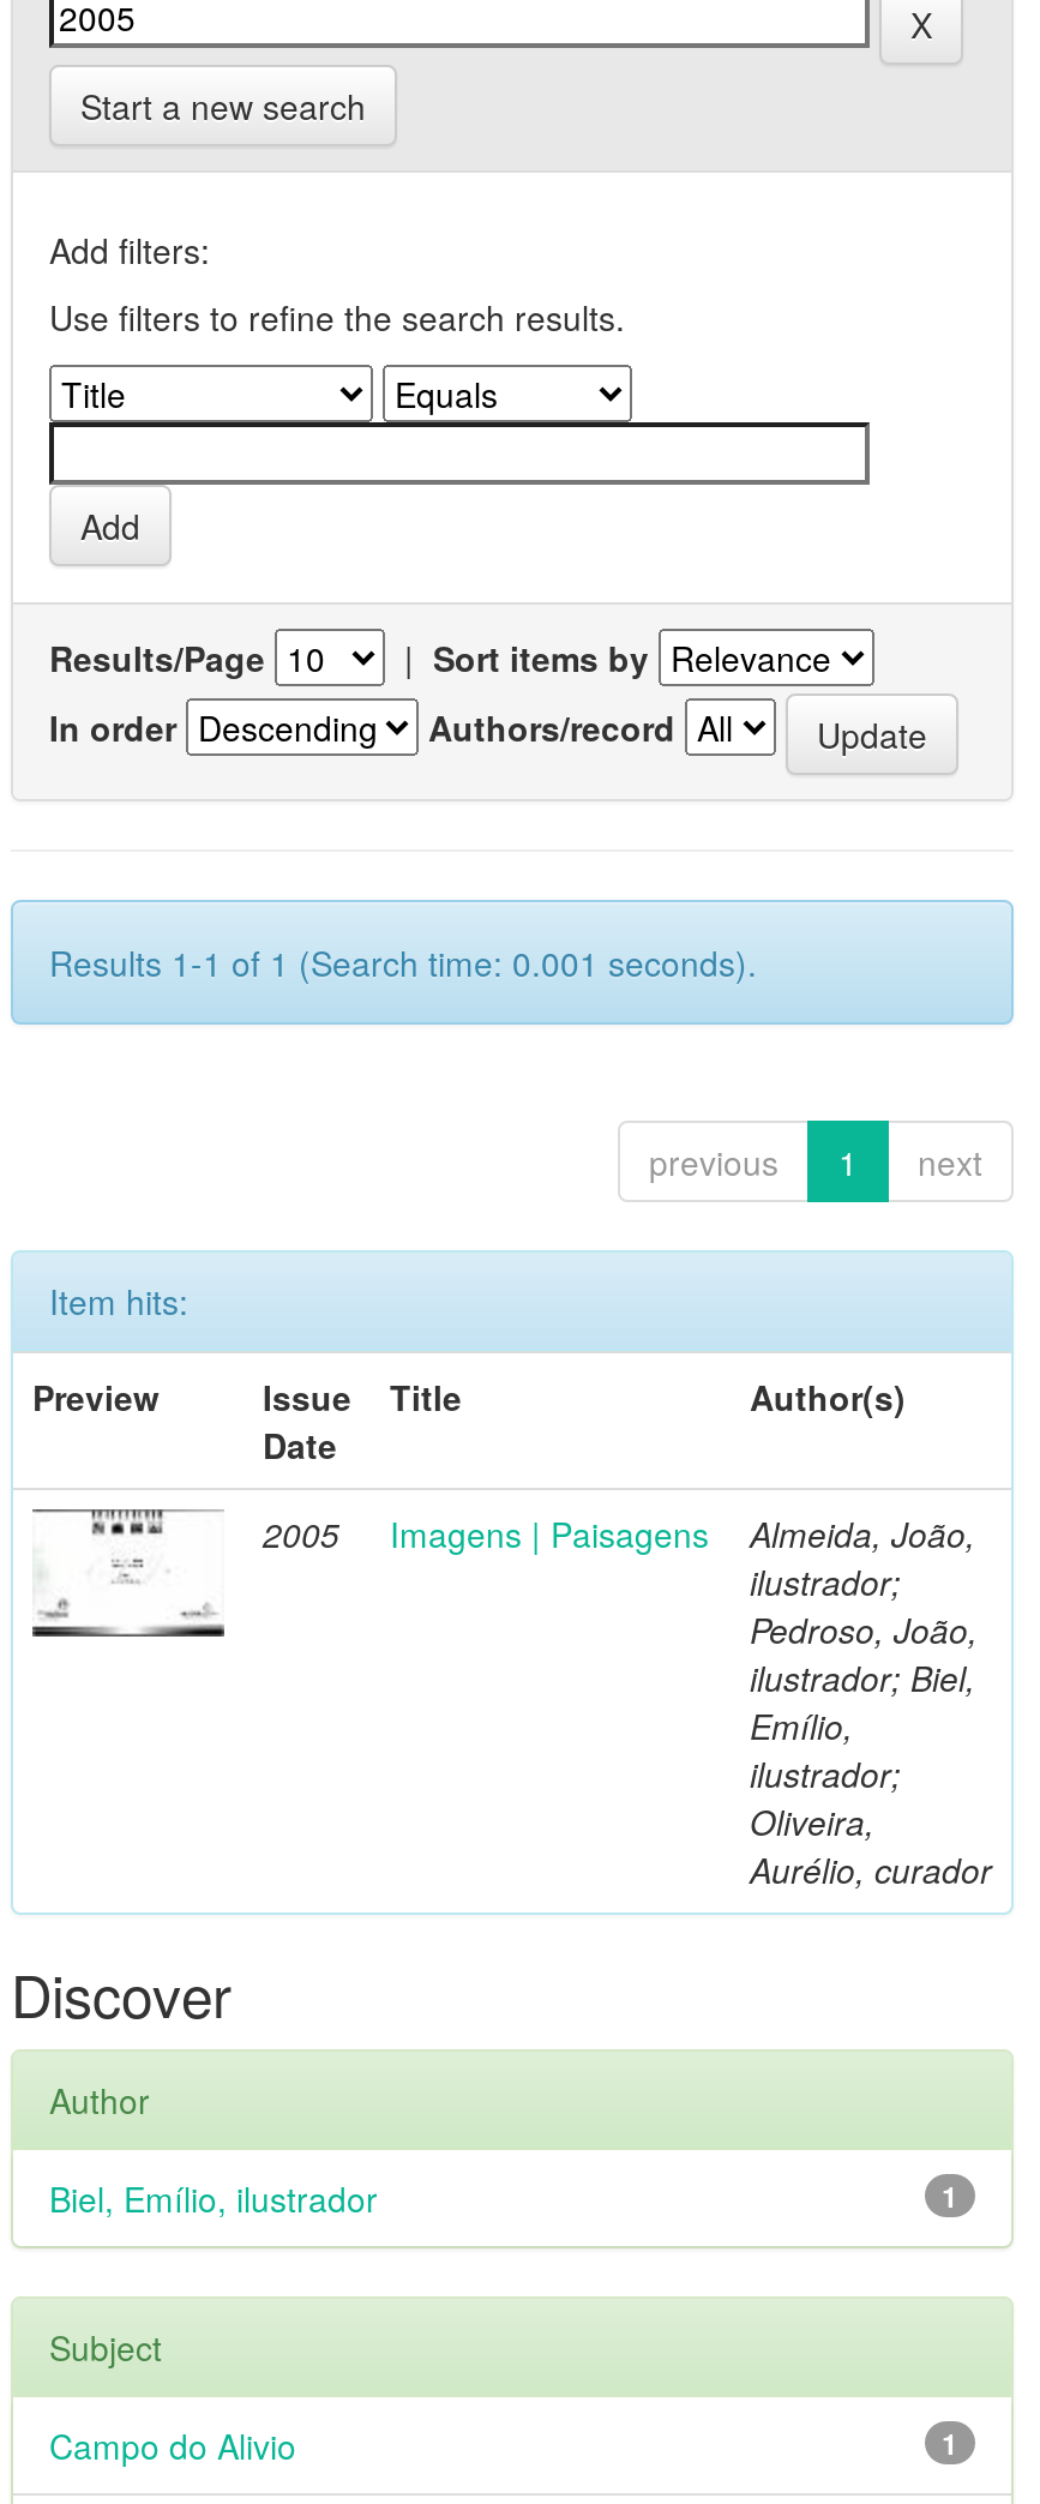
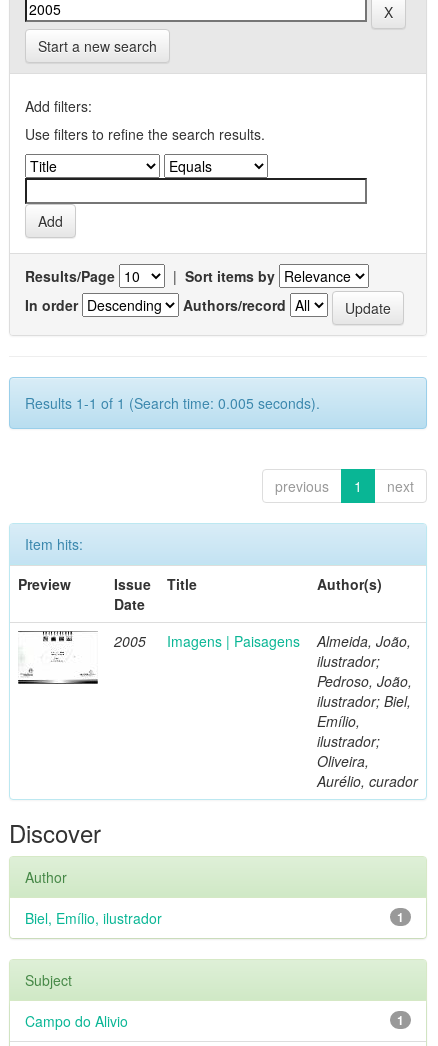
- Results 1-1 of 1 (Search time: 0.001 seconds).
+ Results 1-1 of 1 (Search time: 0.005 seconds).
